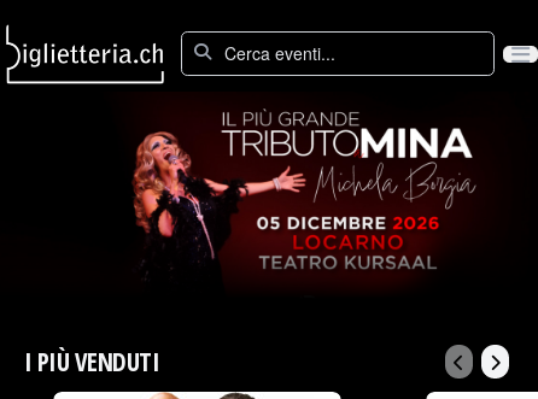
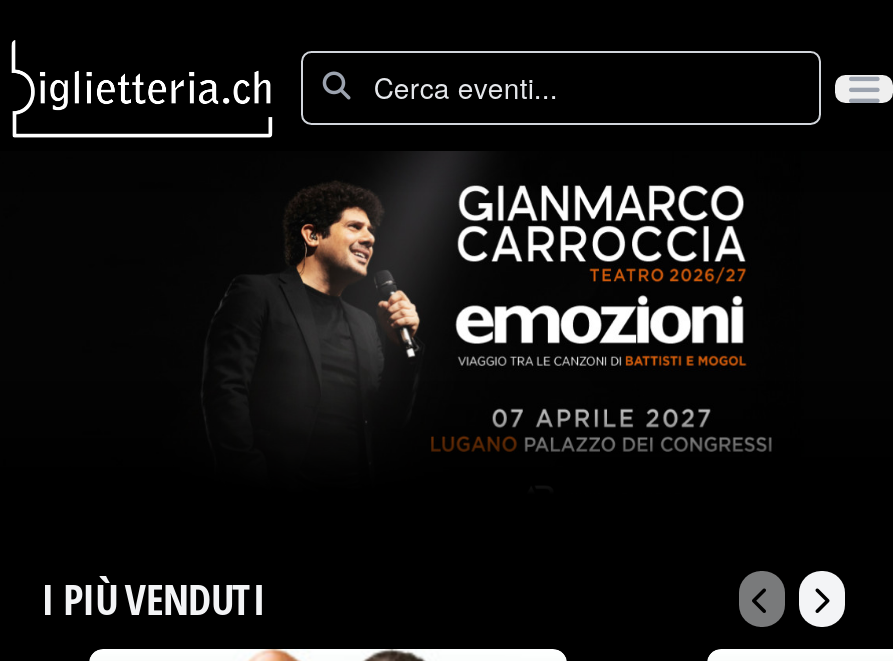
- [image]
+ [image]
